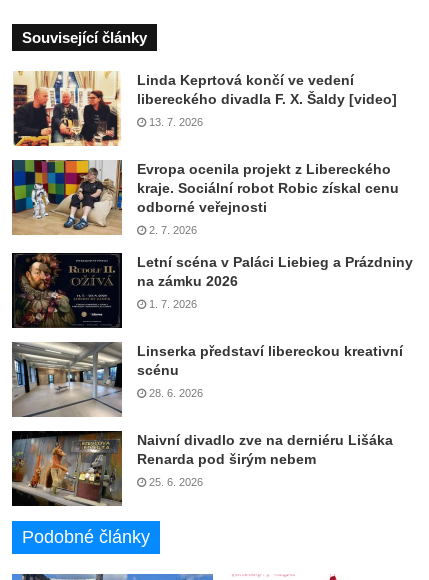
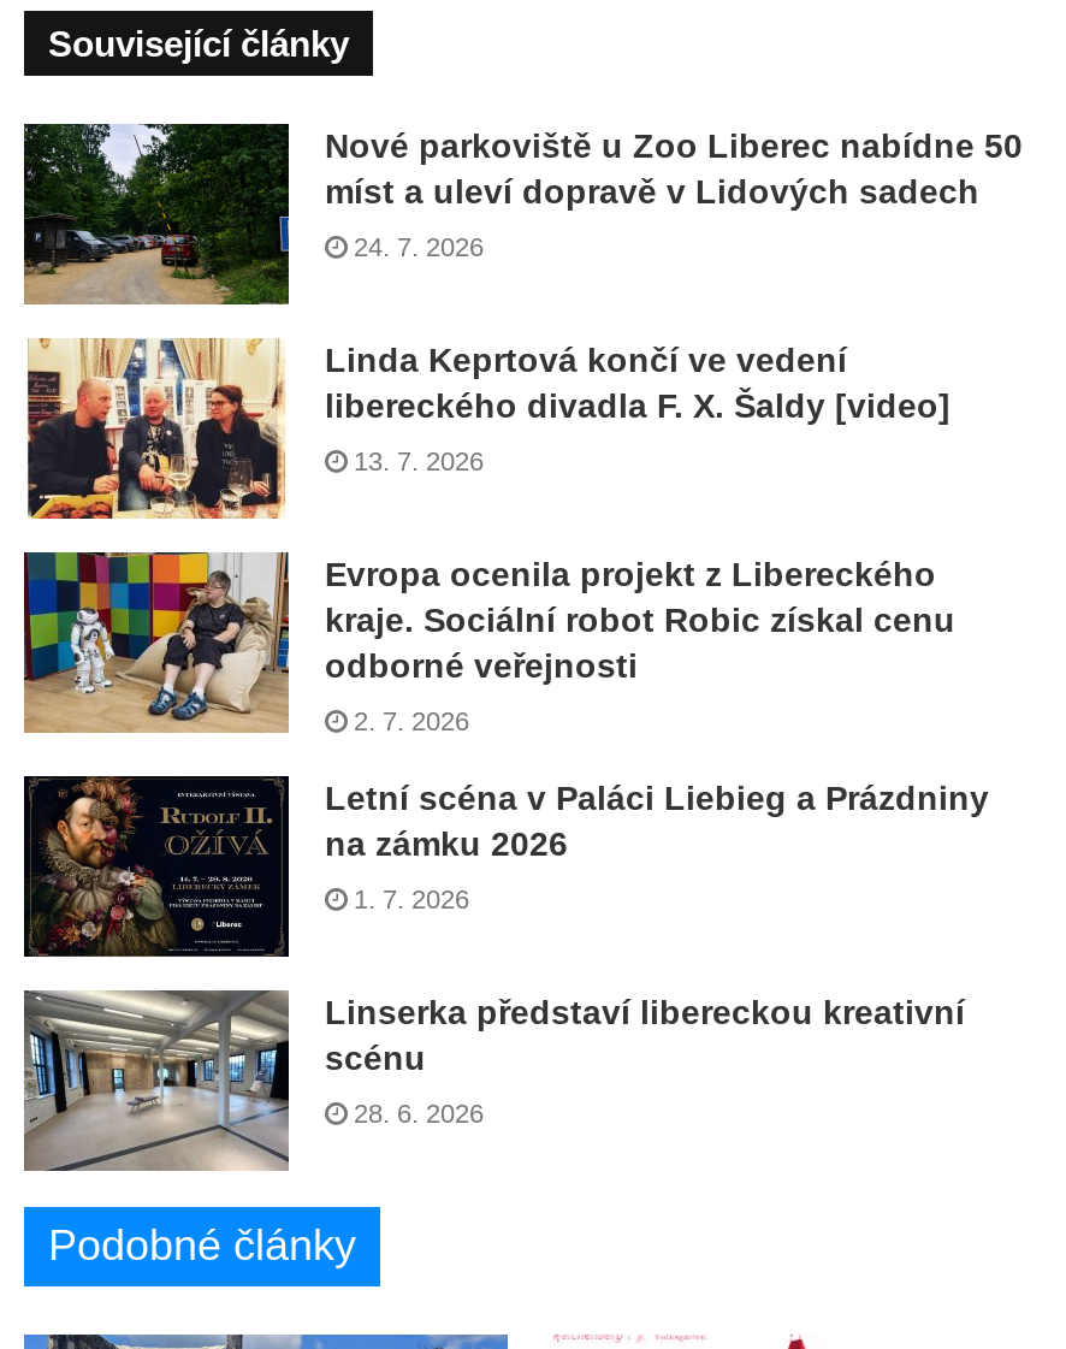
+ [image]
+ Nové parkoviště u Zoo Liberec nabídne 50
+ míst a uleví dopravě v Lidových sadech
+ 24. 7. 2026

moved down: [image] | Linda Keprtová končí ve vedení | libereckého divadla F. X. Šaldy [video] | ... | scénu | 28. 6. 2026

- [image]
- Naivní divadlo zve na derniéru Lišáka
- Renarda pod širým nebem
- 25. 6. 2026
